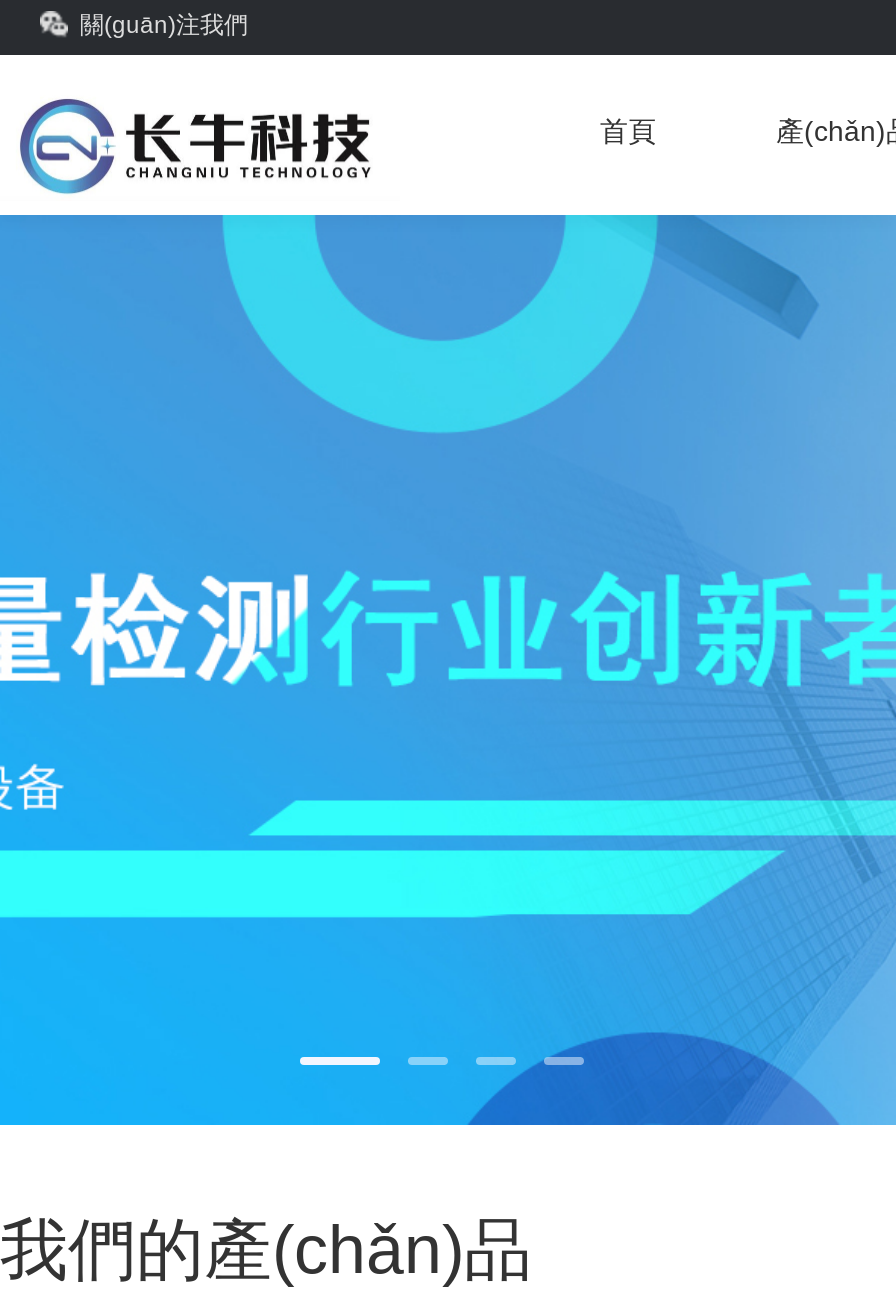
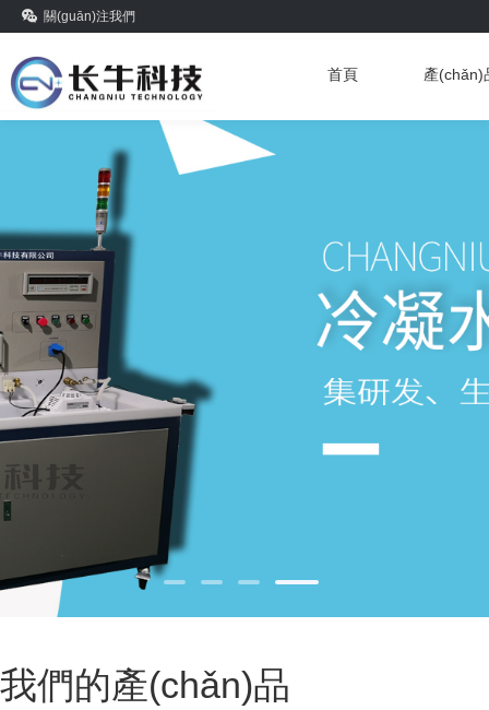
- [image]
+ [image]
